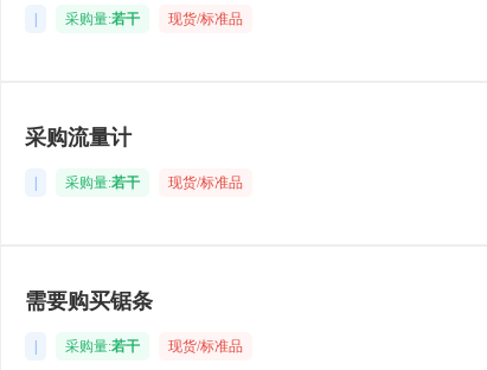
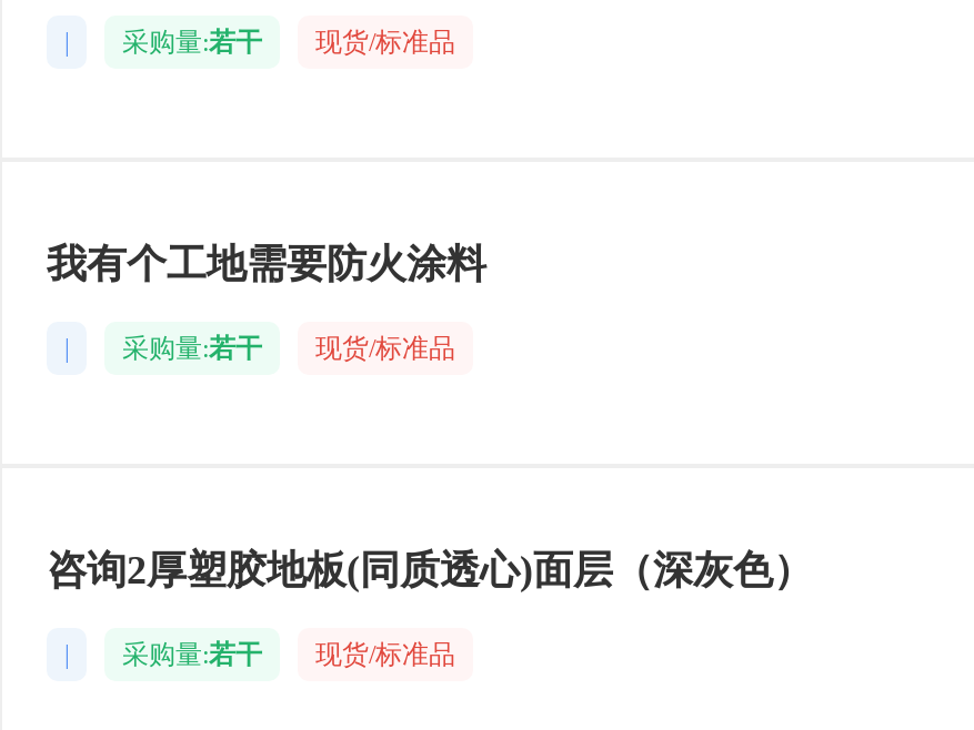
- 采购流量计
+ 我有个工地需要防火涂料

- 需要购买锯条
+ 咨询2厚塑胶地板(同质透心)面层（深灰色）
